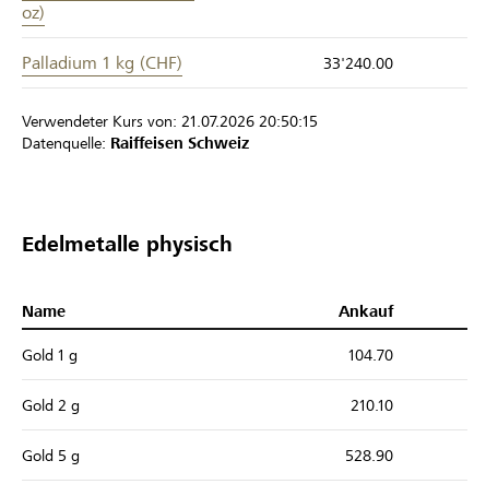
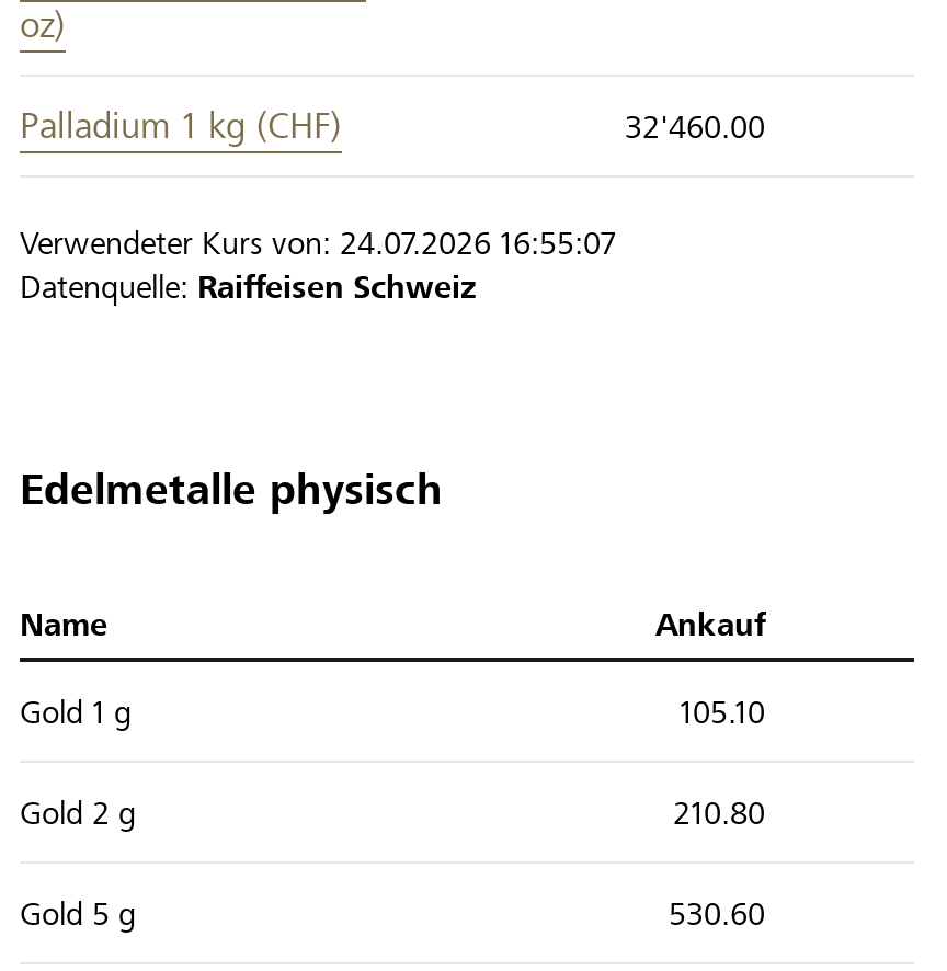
- 33'240.00
+ 32'460.00

- Verwendeter Kurs von: 21.07.2026 20:50:15
+ Verwendeter Kurs von: 24.07.2026 16:55:07

- 104.70
+ 105.10

- 210.10
+ 210.80

- 528.90
+ 530.60
